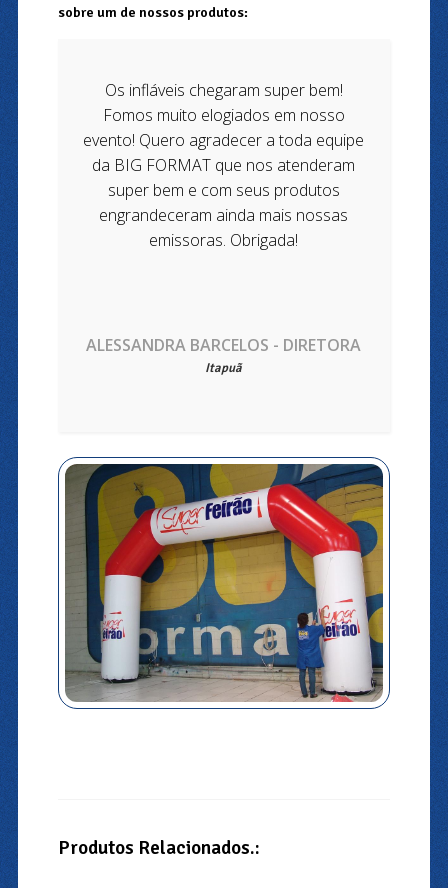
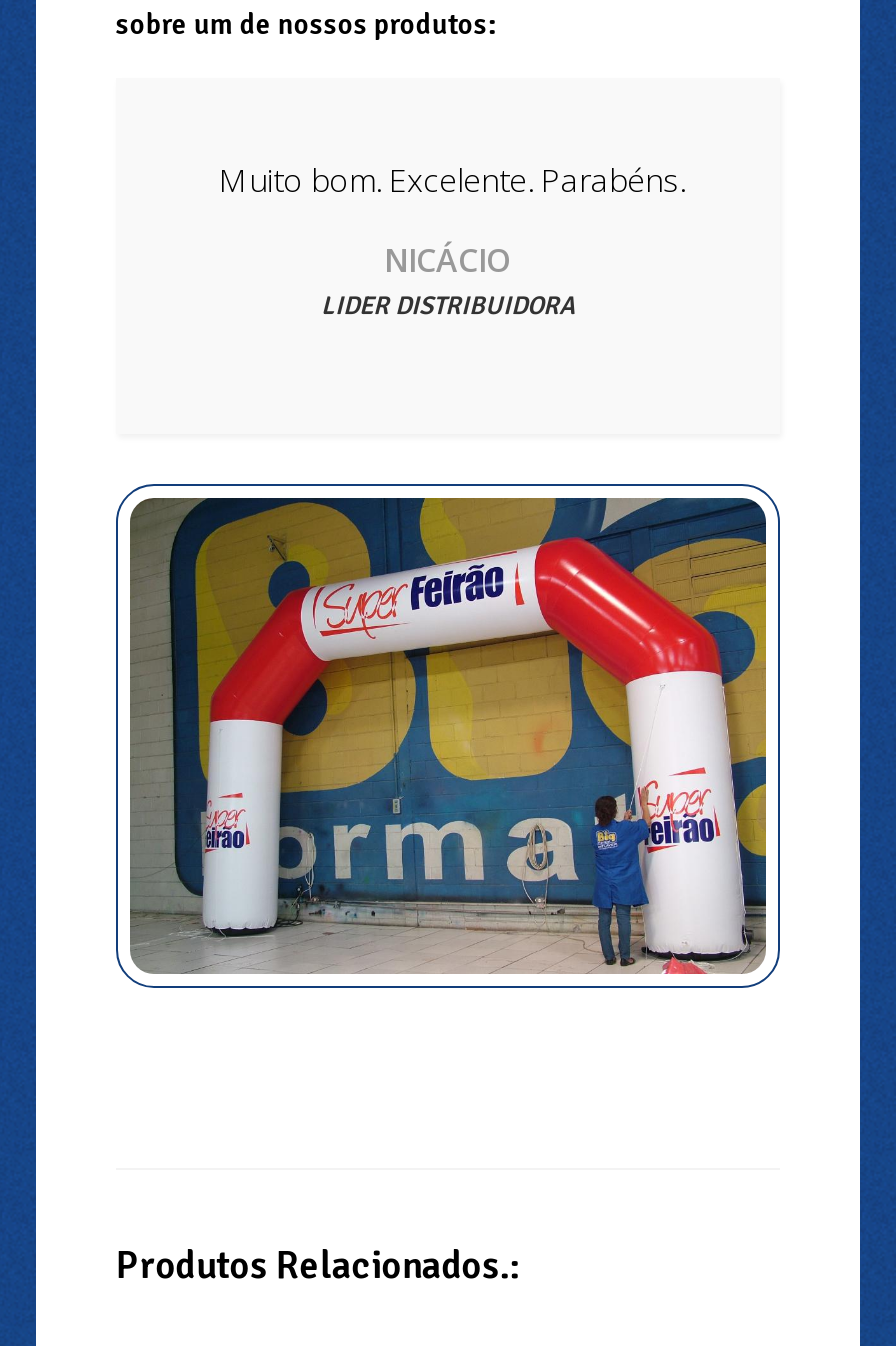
- Os infláveis chegaram super bem!
- Fomos muito elogiados em nosso
- evento! Quero agradecer a toda equipe
- da BIG FORMAT que nos atenderam
- super bem e com seus produtos
- engrandeceram ainda mais nossas
- emissoras. Obrigada!
+ Muito bom. Excelente. Parabéns.

- ALESSANDRA BARCELOS - DIRETORA
- Itapuã
+ NICÁCIO
+ LIDER DISTRIBUIDORA
